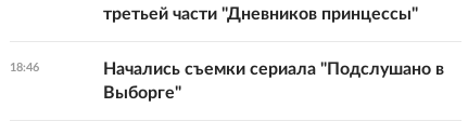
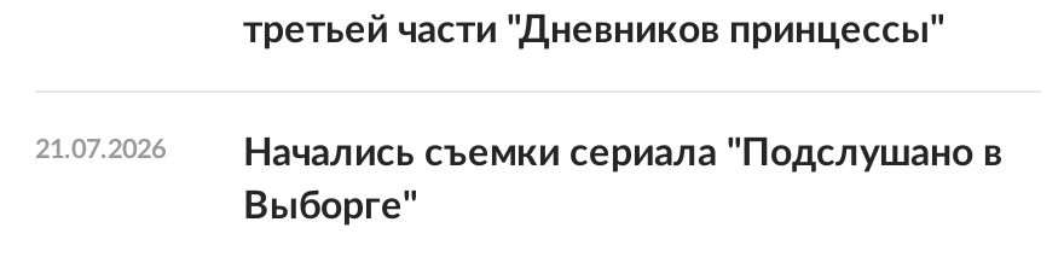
- 18:46
+ 21.07.2026
